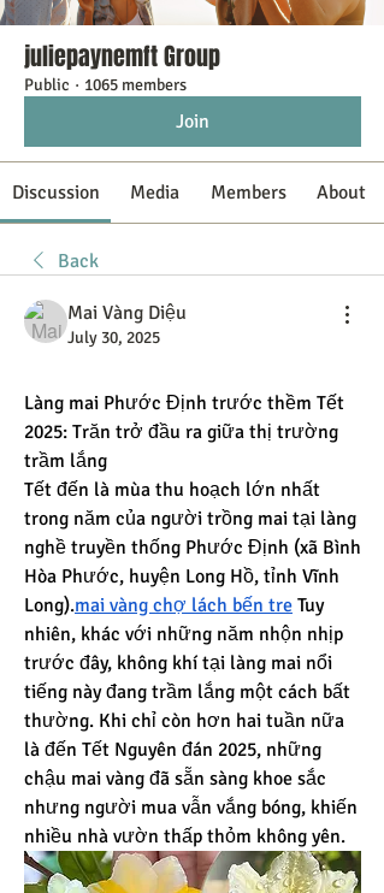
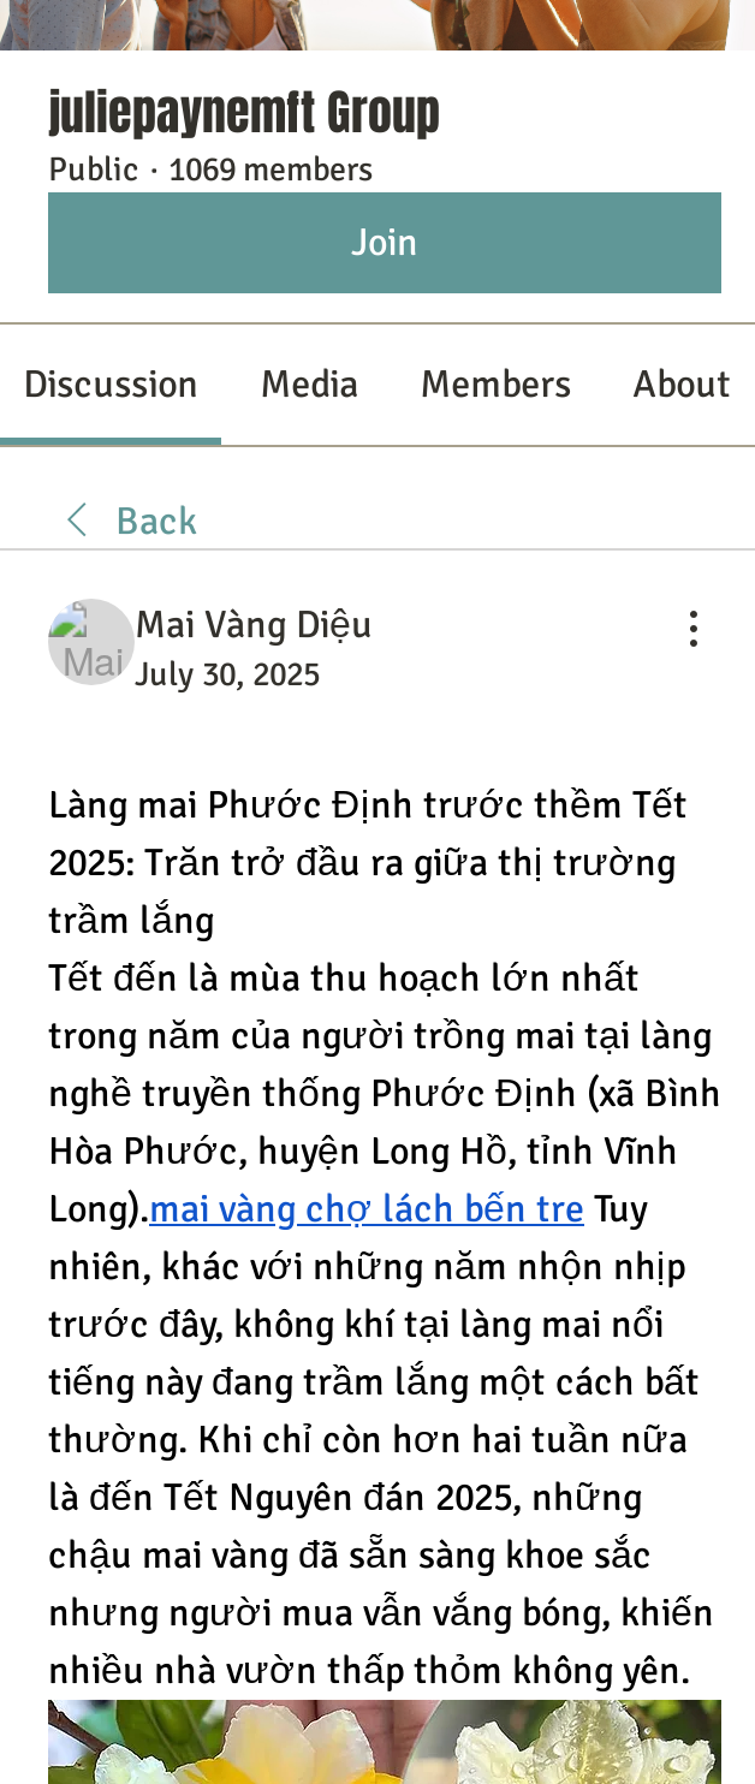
- Public · 1065 members
+ Public · 1069 members
